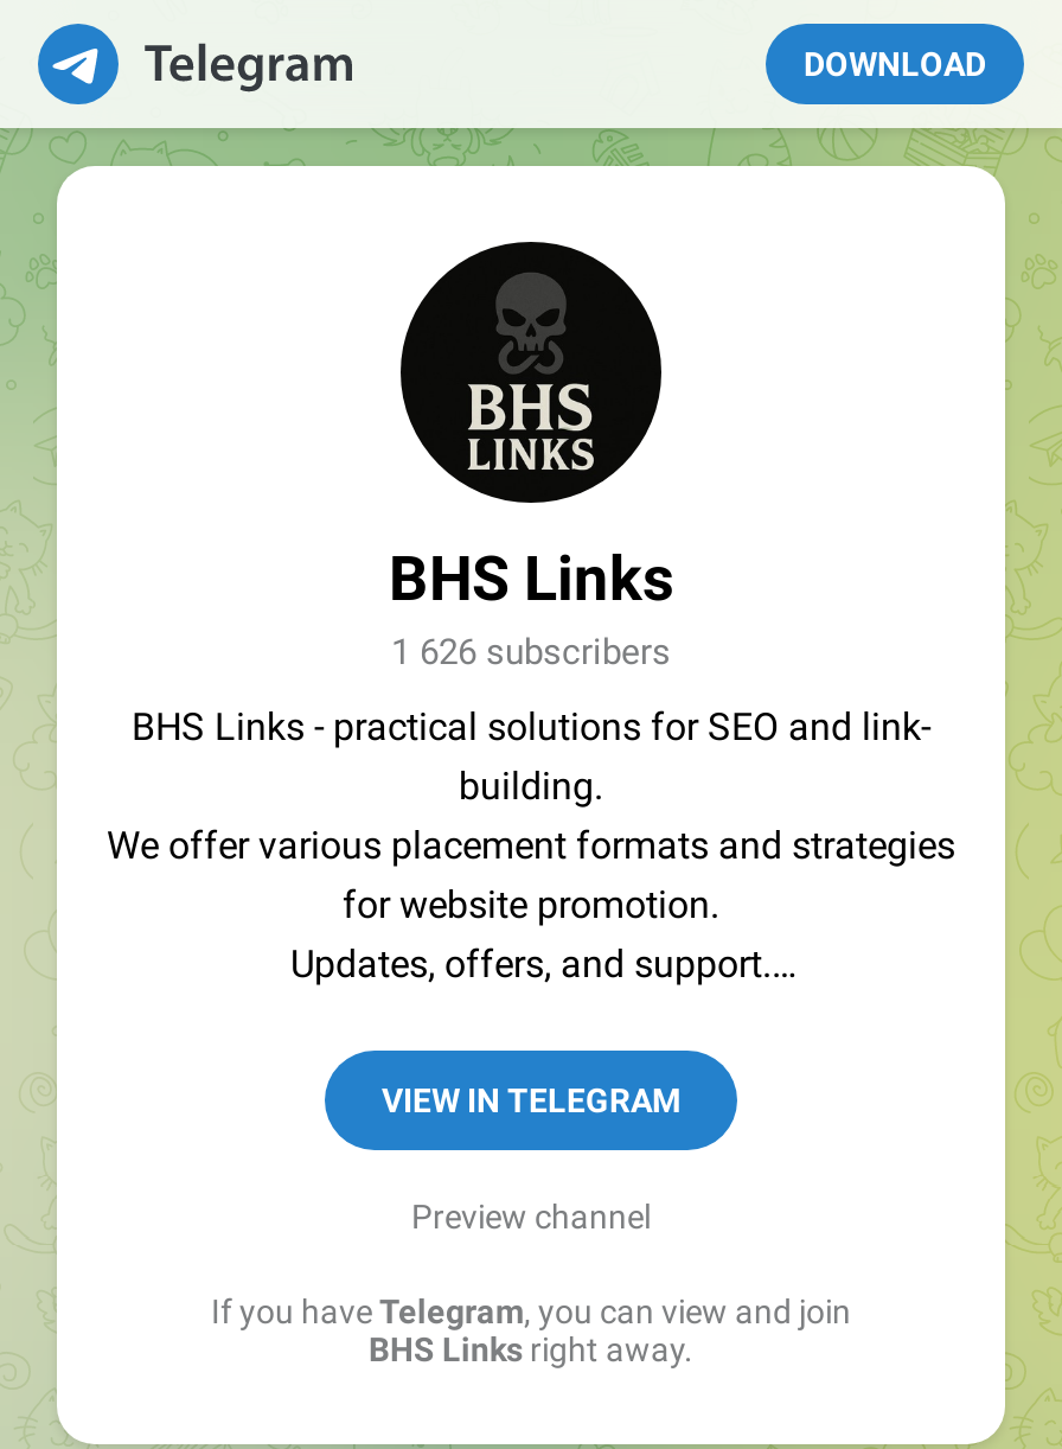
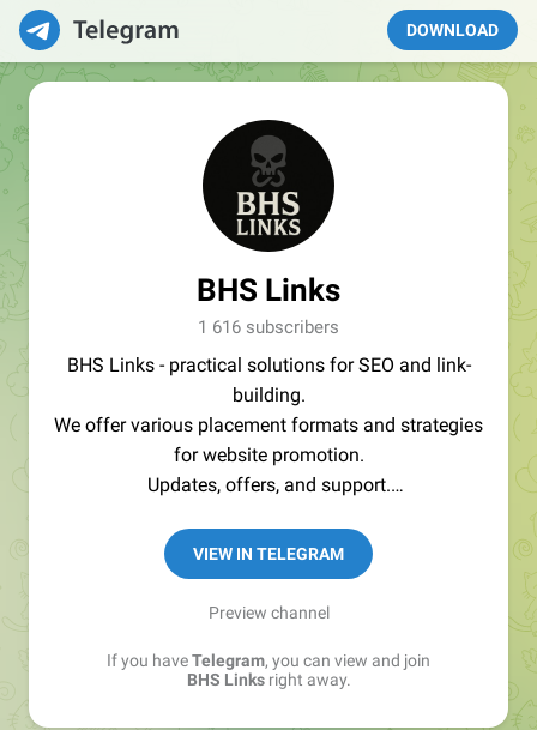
- 1 626 subscribers
+ 1 616 subscribers
